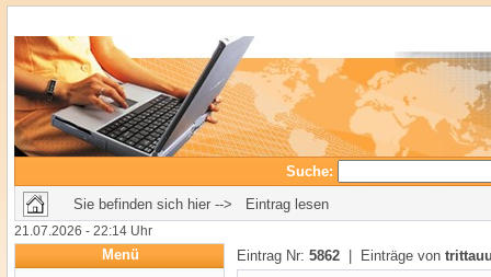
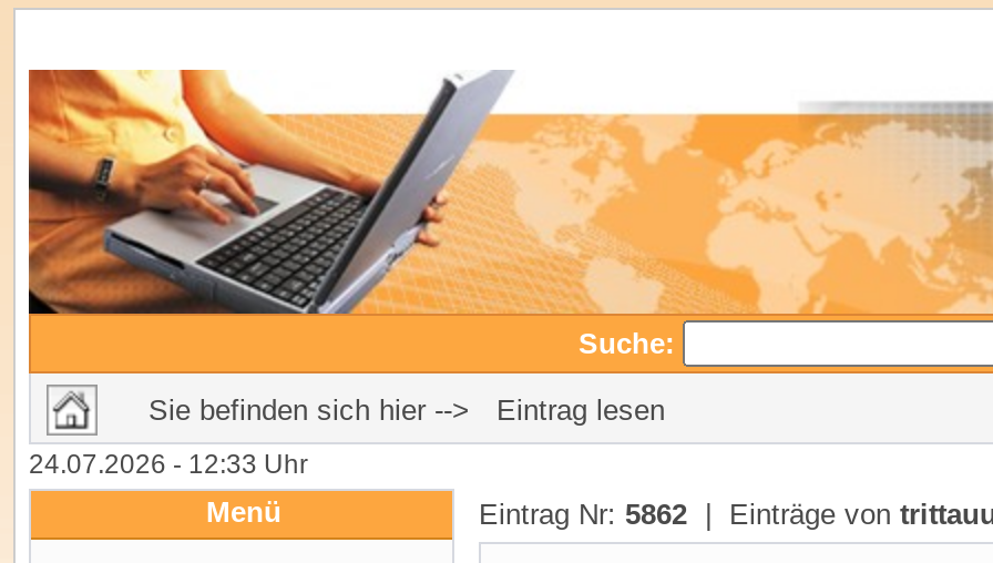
- 21.07.2026 - 22:14 Uhr
+ 24.07.2026 - 12:33 Uhr
